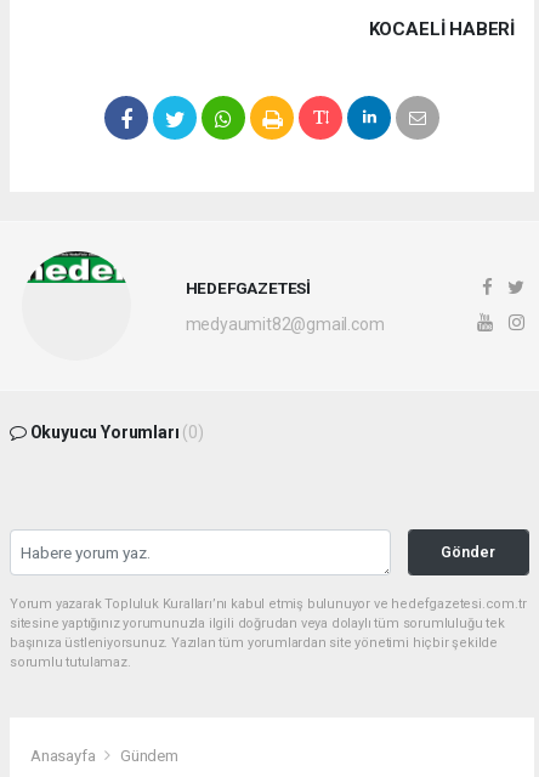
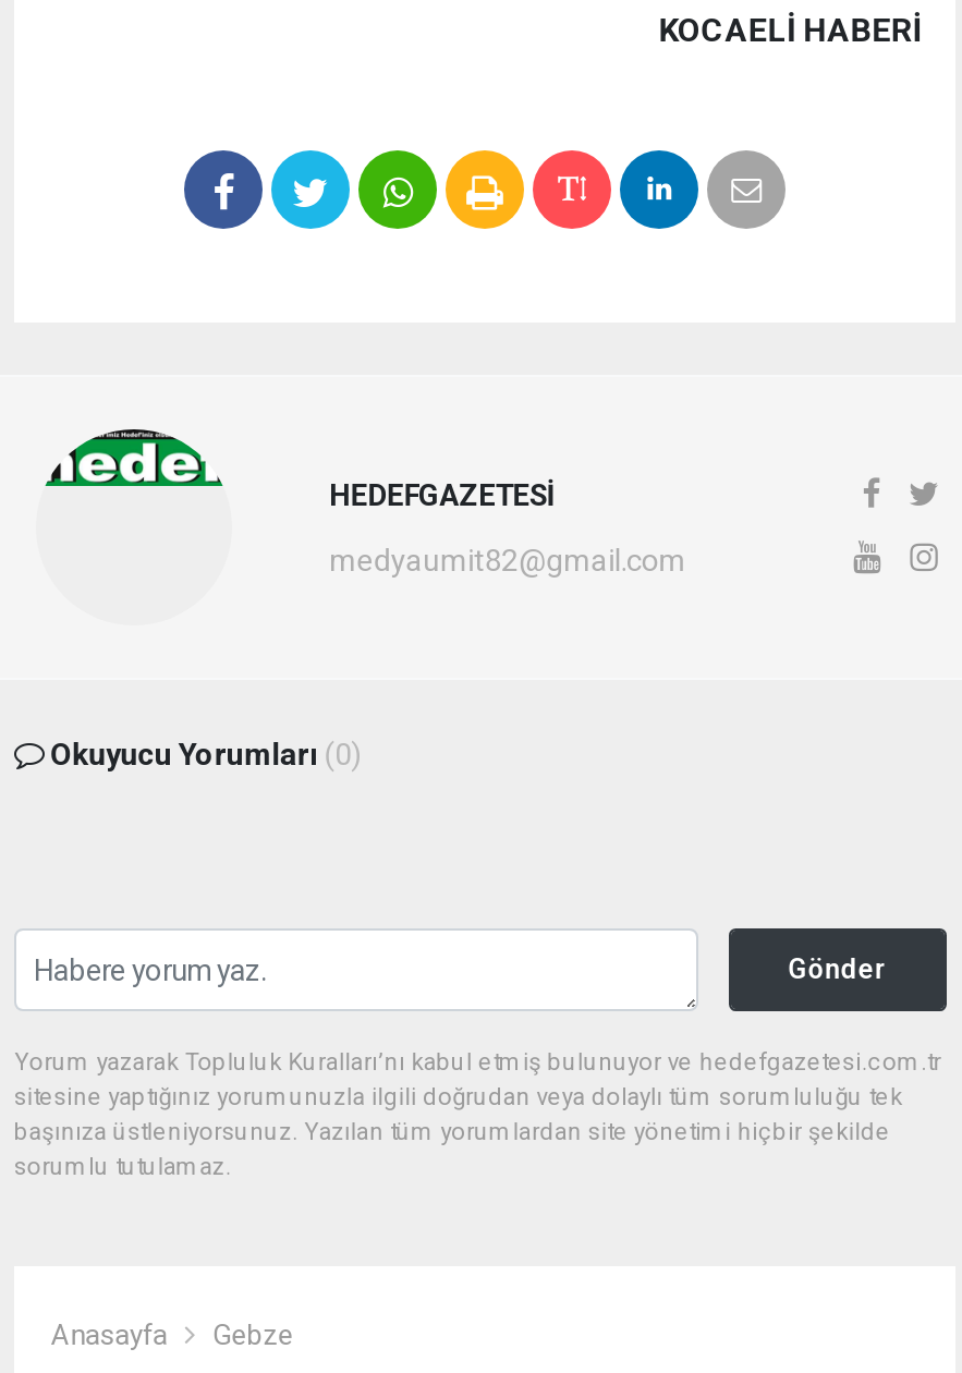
- Gündem
+ Gebze
